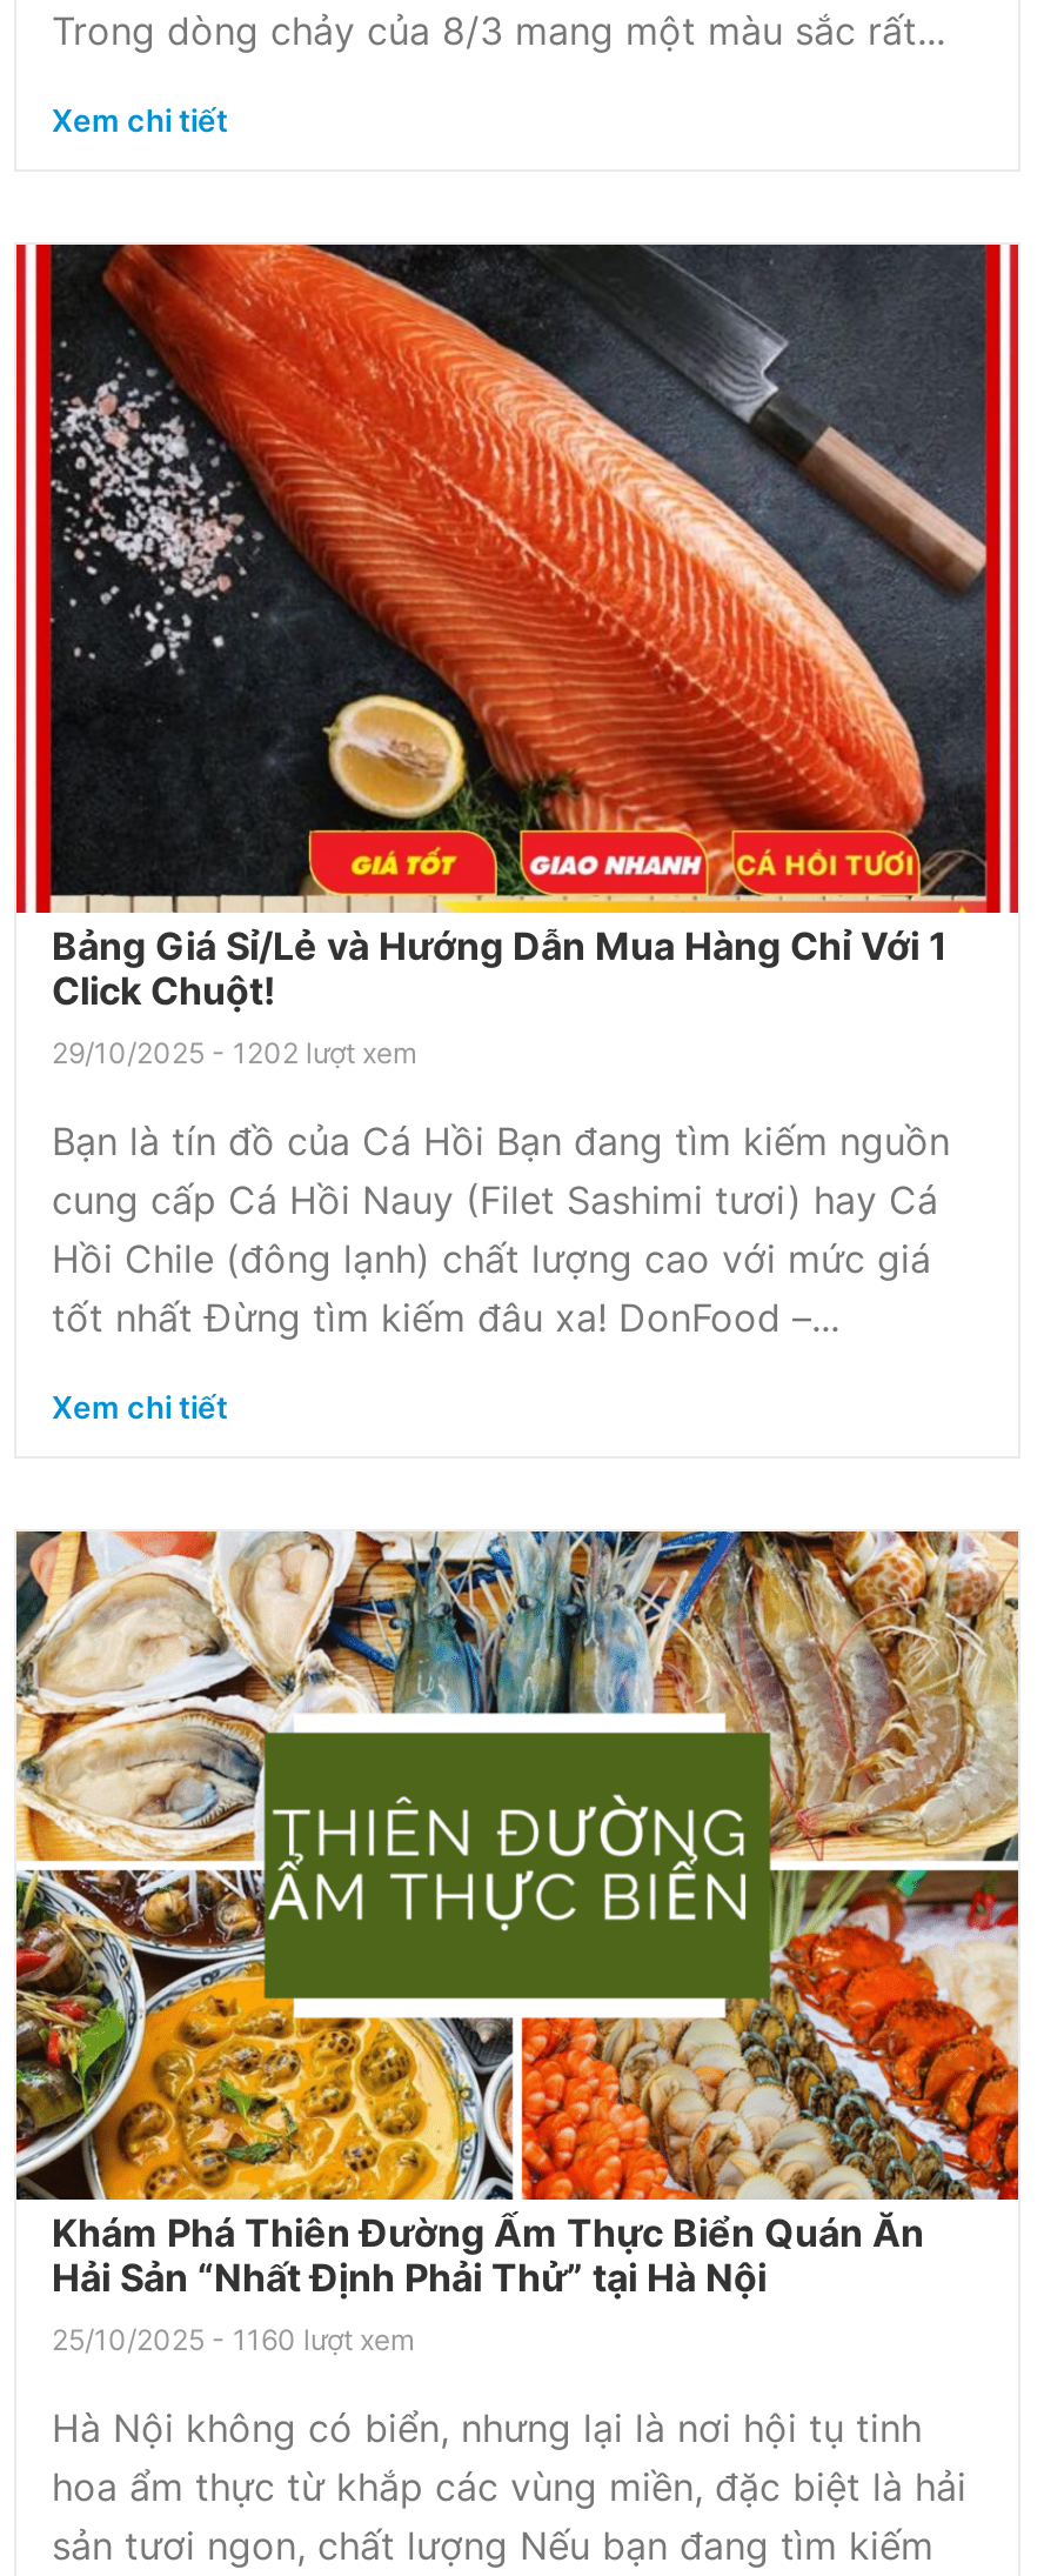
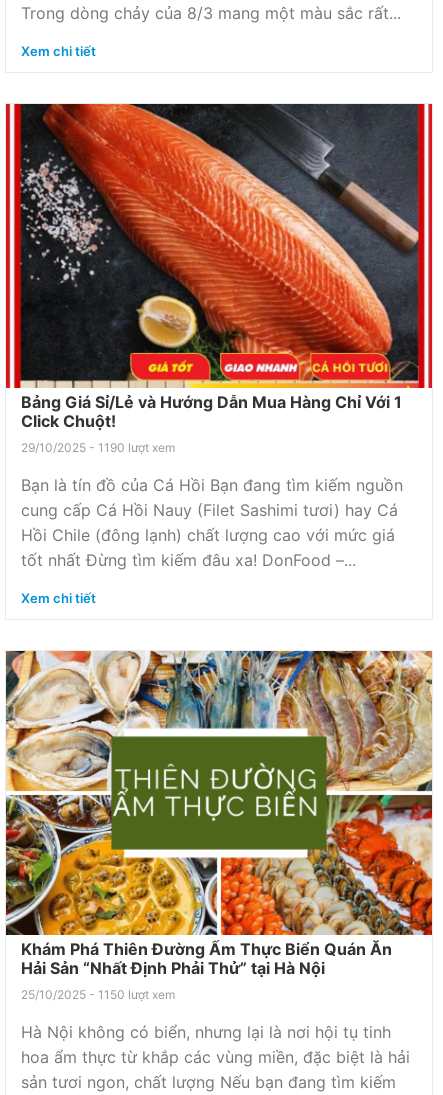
- 29/10/2025 - 1202 lượt xem
+ 29/10/2025 - 1190 lượt xem

- 25/10/2025 - 1160 lượt xem
+ 25/10/2025 - 1150 lượt xem
